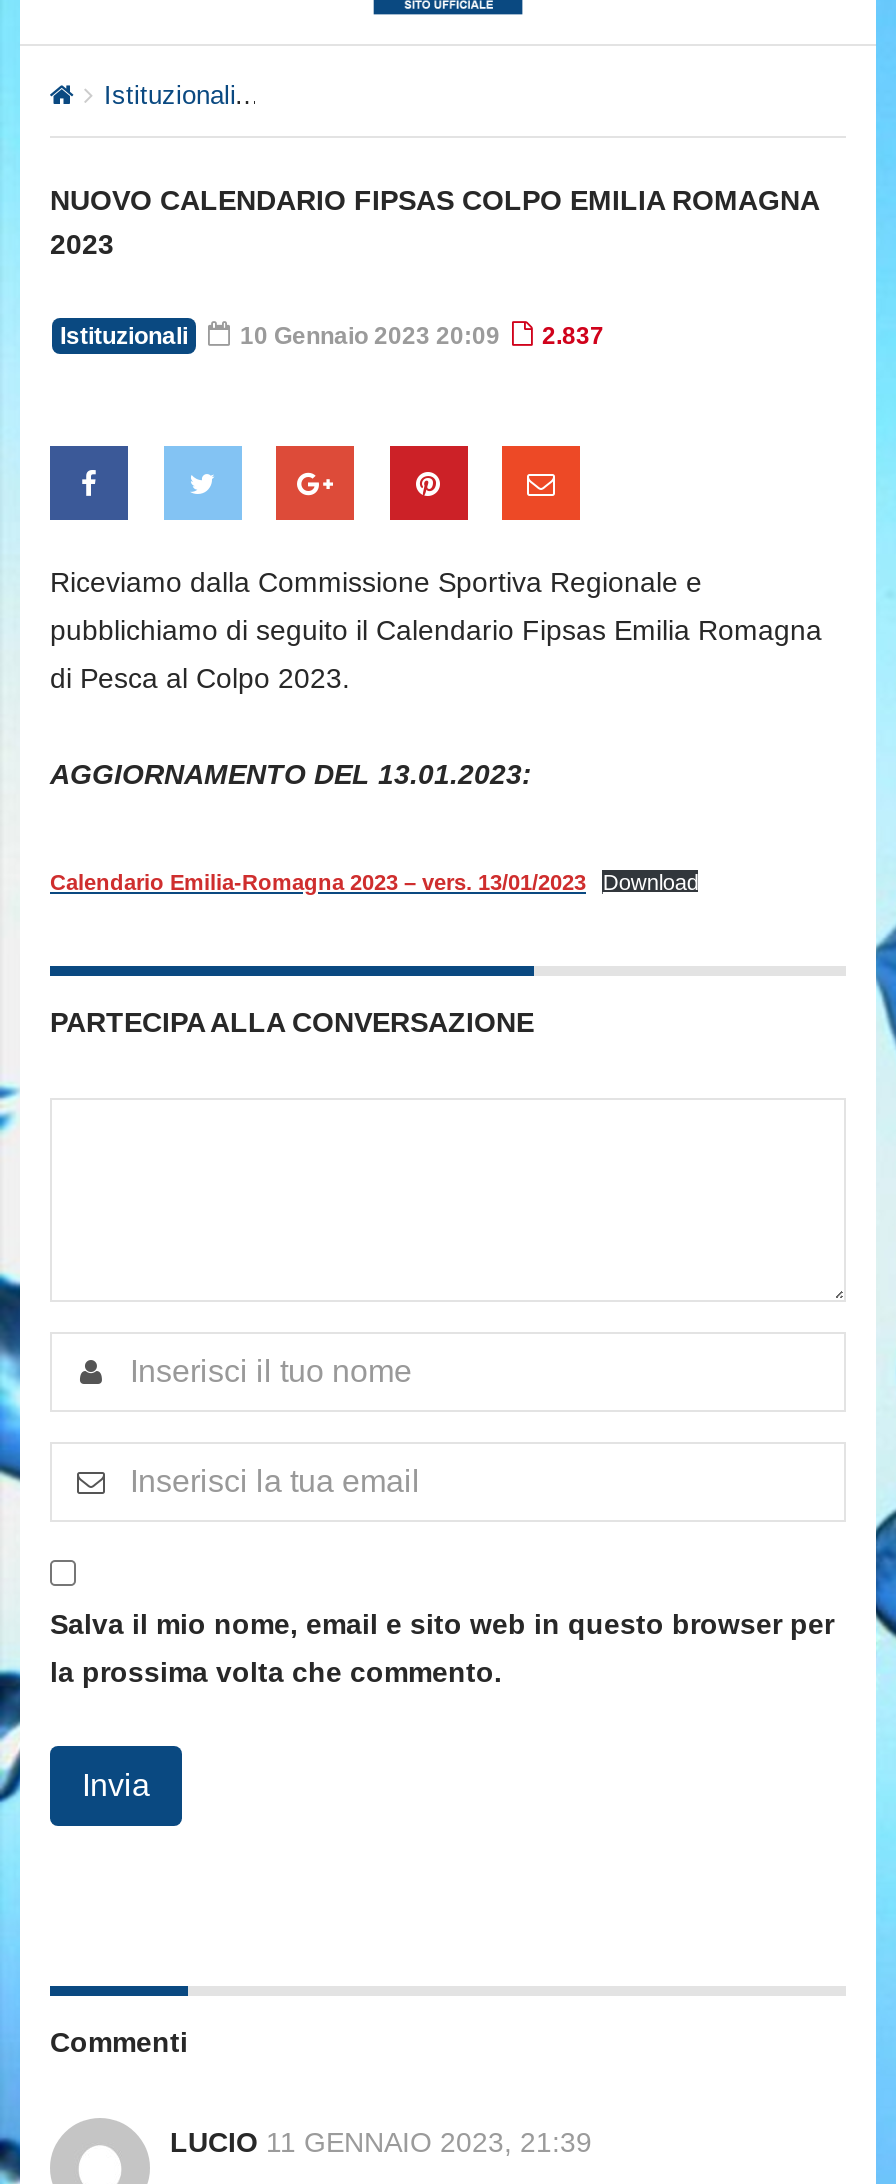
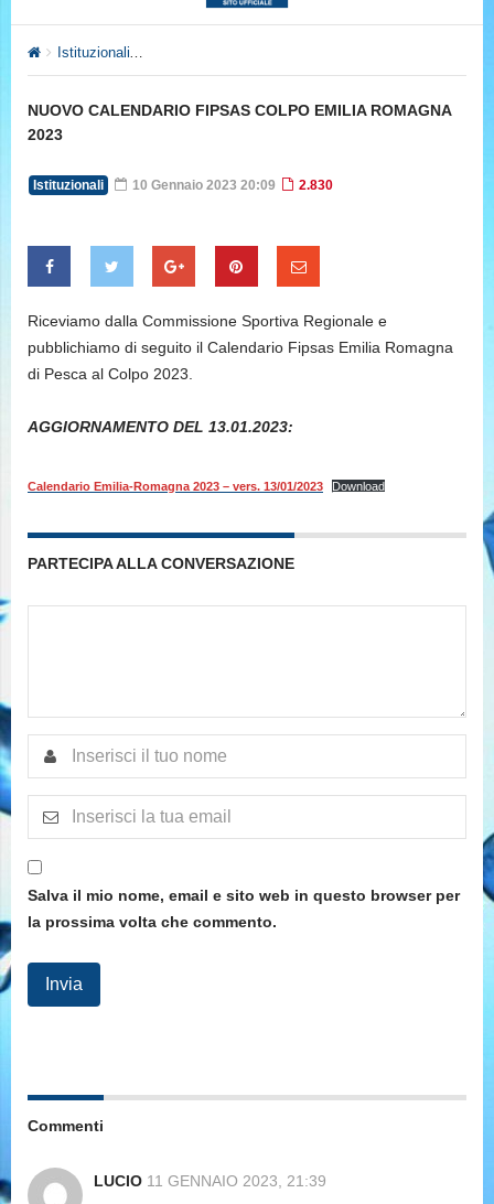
- Istituzionali 10 Gennaio 2023 20:09 2.837
+ Istituzionali 10 Gennaio 2023 20:09 2.830
